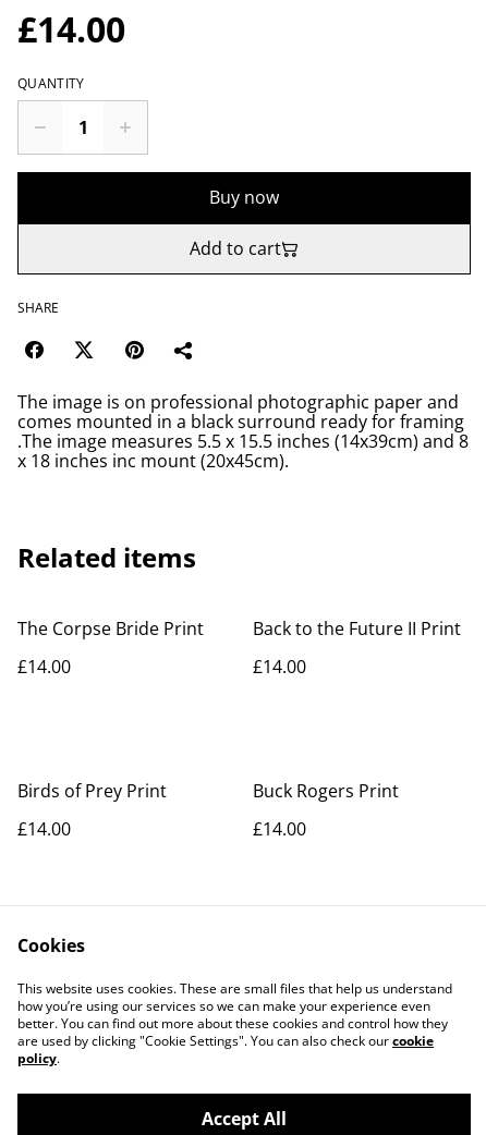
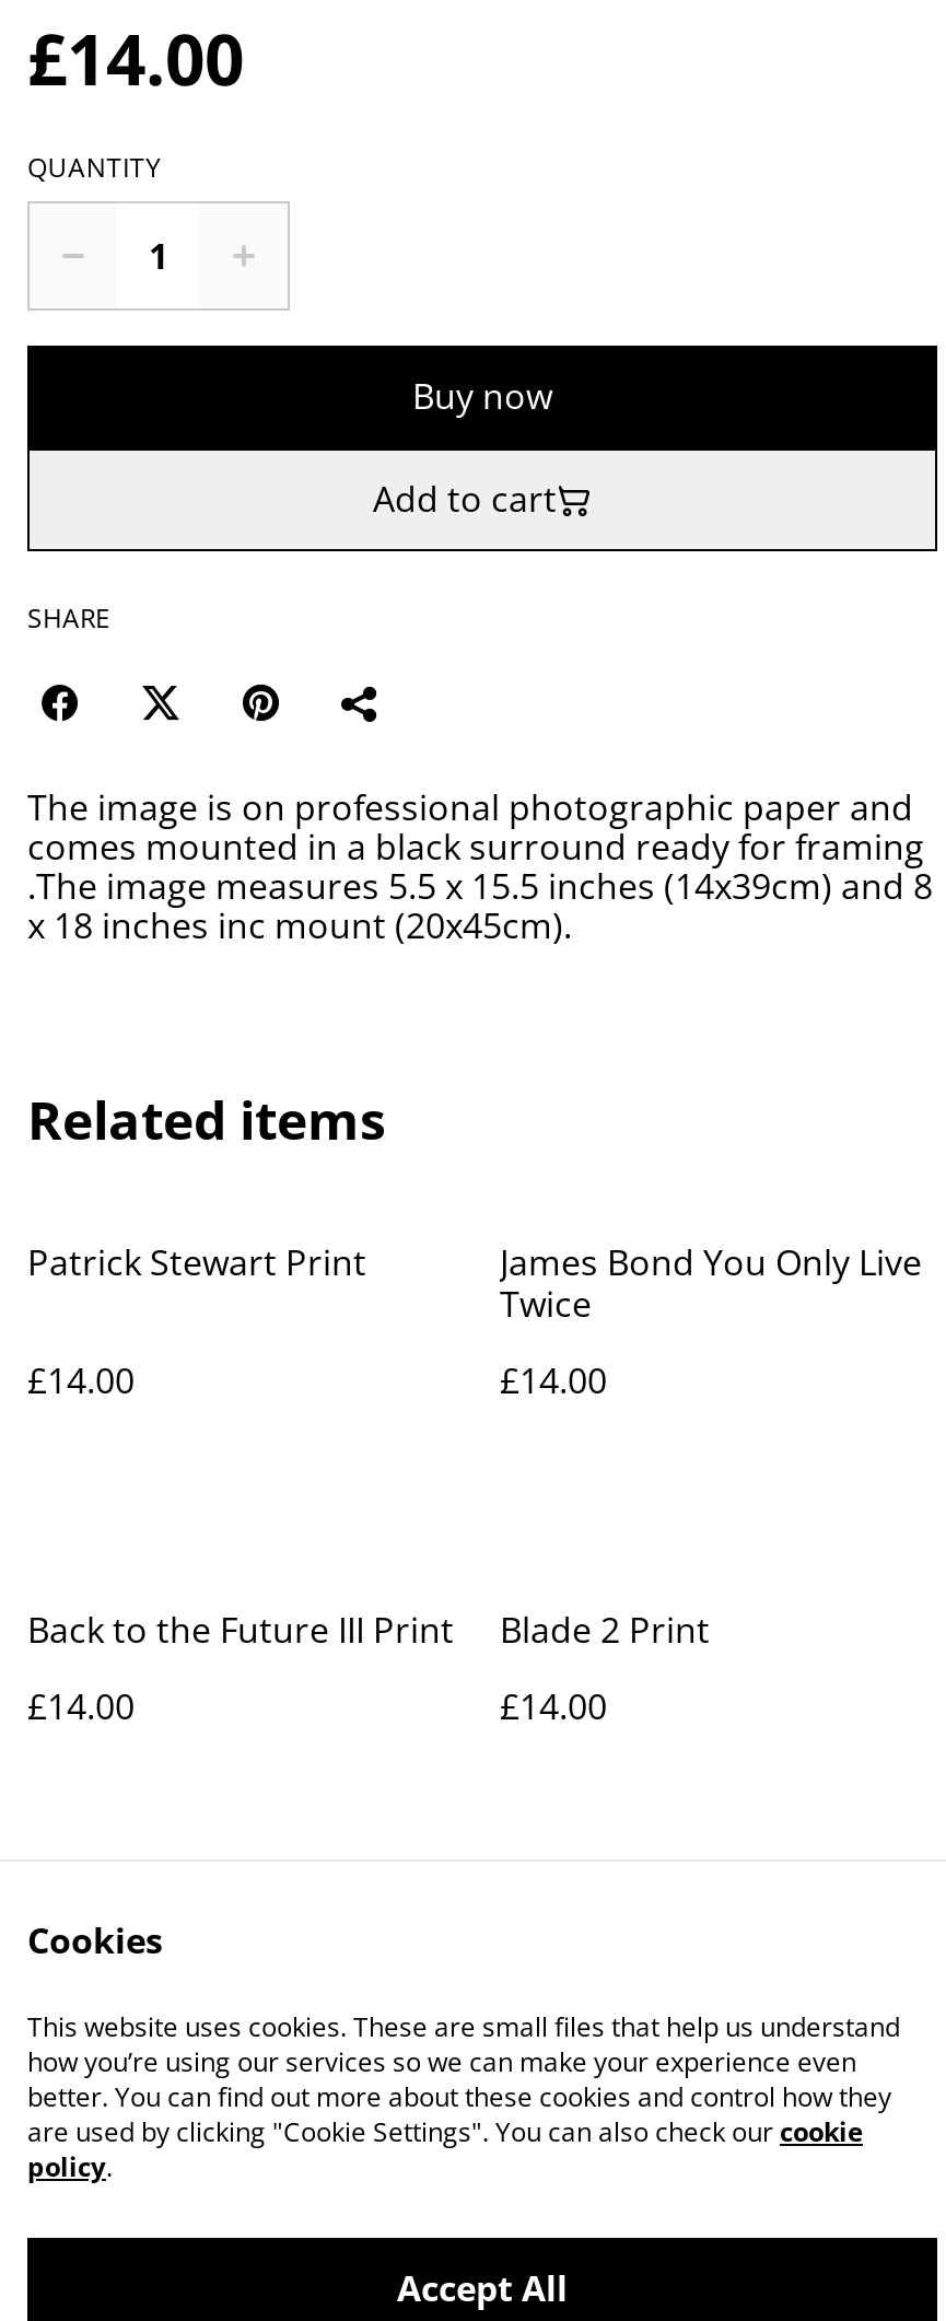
- The Corpse Bride Print
+ Patrick Stewart Print

- Back to the Future II Print
+ James Bond You Only Live
+ Twice

- Birds of Prey Print
+ Back to the Future III Print

- Buck Rogers Print
+ Blade 2 Print
